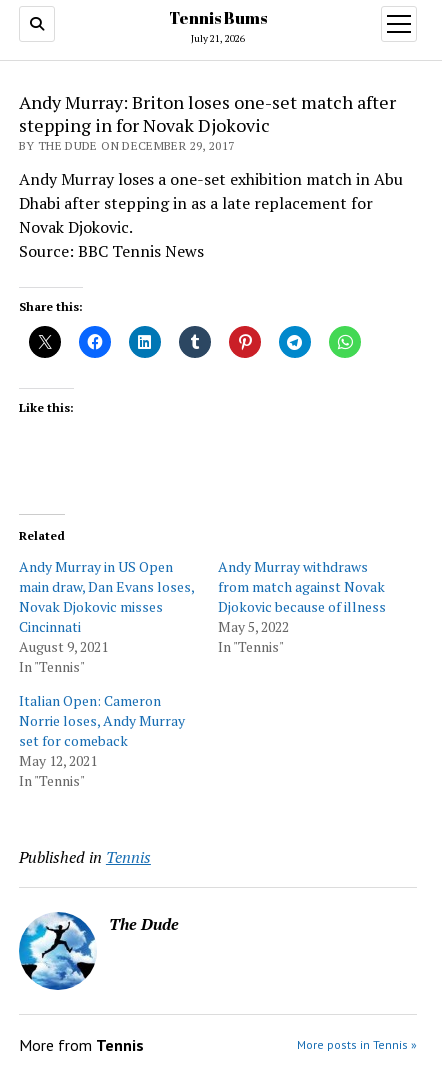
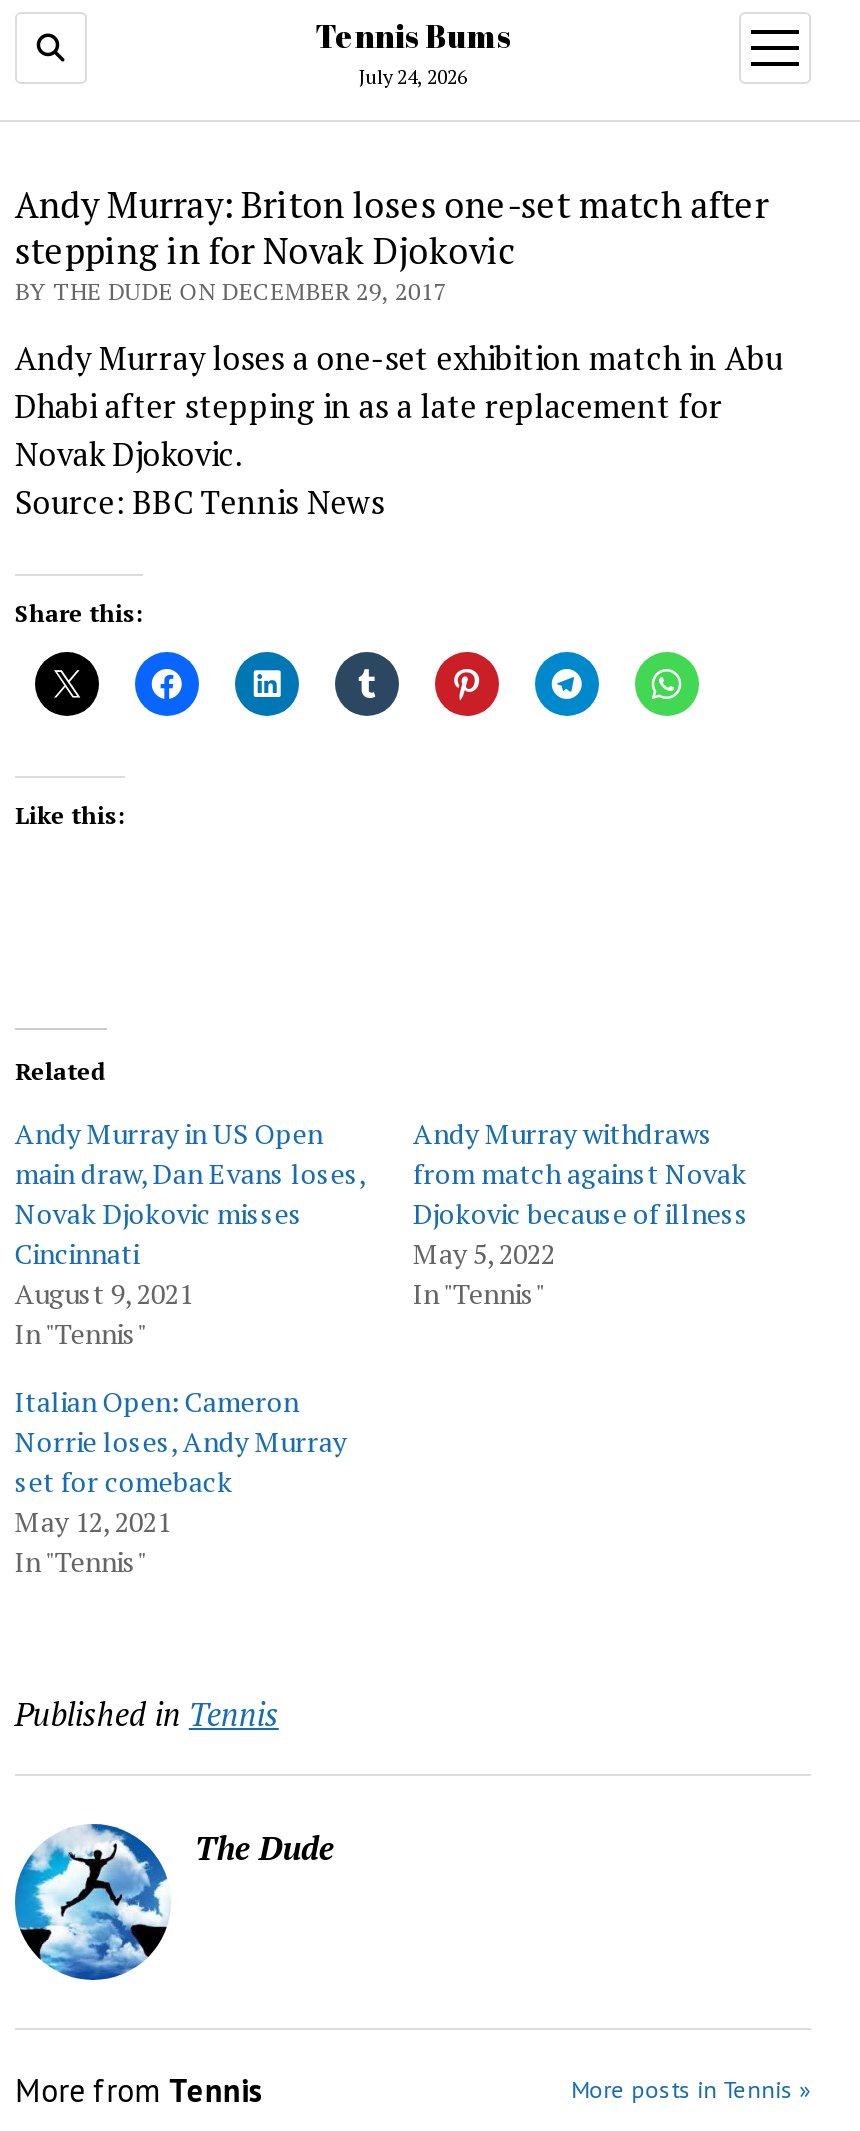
- July 21, 2026
+ July 24, 2026
